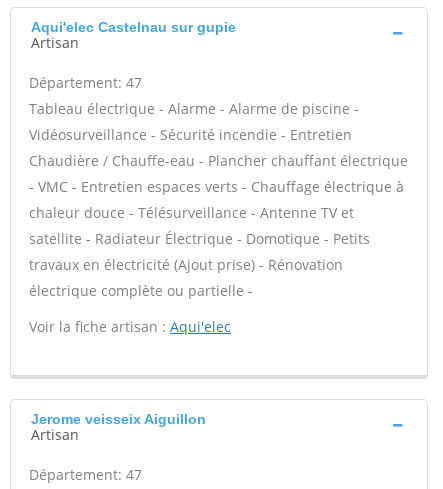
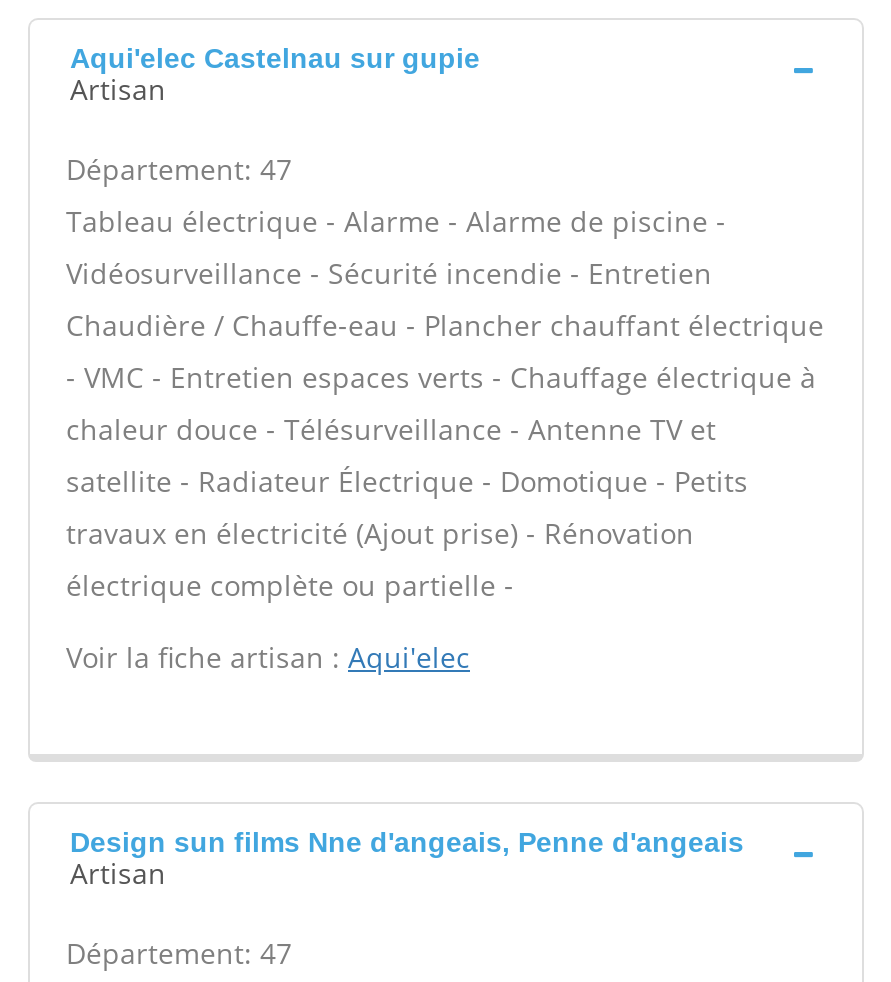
- Jerome veisseix Aiguillon
+ Design sun films Nne d'angeais, Penne d'angeais
